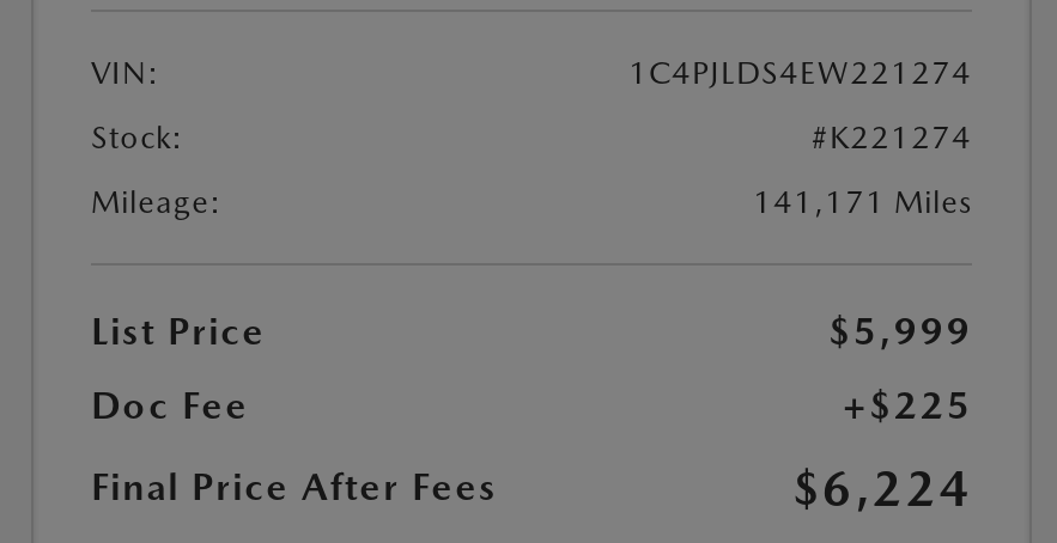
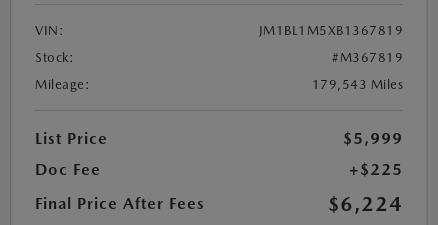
- 1C4PJLDS4EW221274
+ JM1BL1M5XB1367819

- #K221274
+ #M367819

- 141,171 Miles
+ 179,543 Miles
